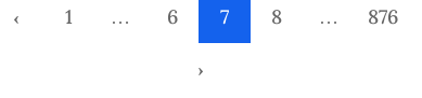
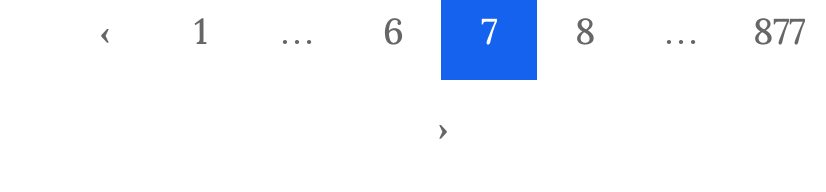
- 876
+ 877
